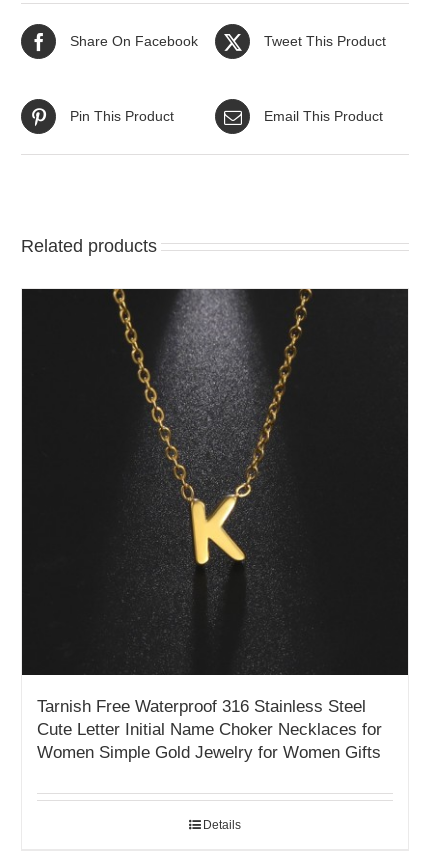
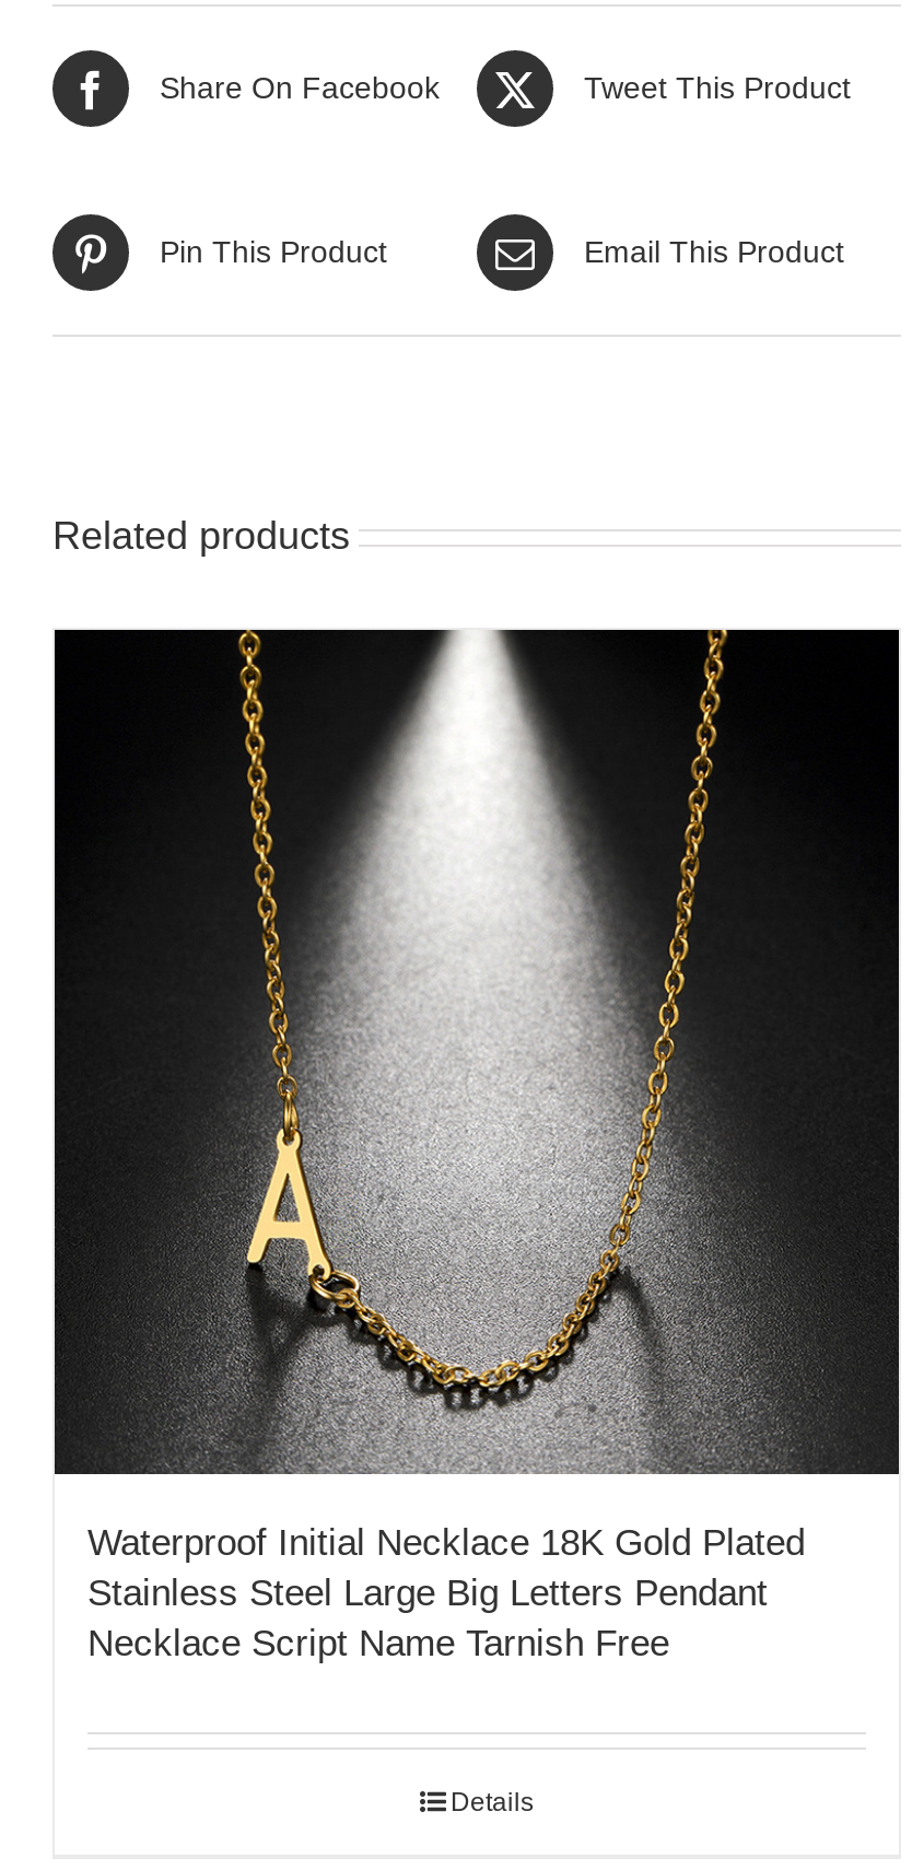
- [image]
- Tarnish Free Waterproof 316 Stainless Steel
- Cute Letter Initial Name Choker Necklaces for
- Women Simple Gold Jewelry for Women Gifts
+ [image]
+ Waterproof Initial Necklace 18K Gold Plated
+ Stainless Steel Large Big Letters Pendant
+ Necklace Script Name Tarnish Free
